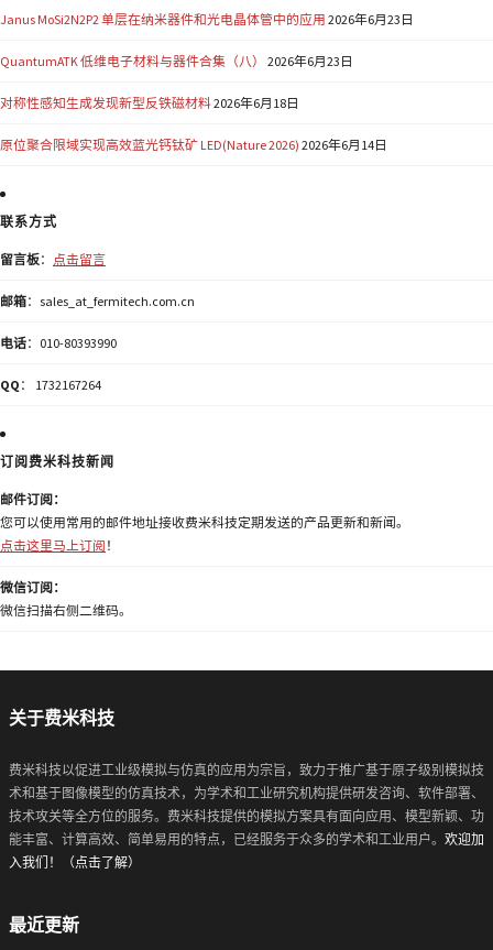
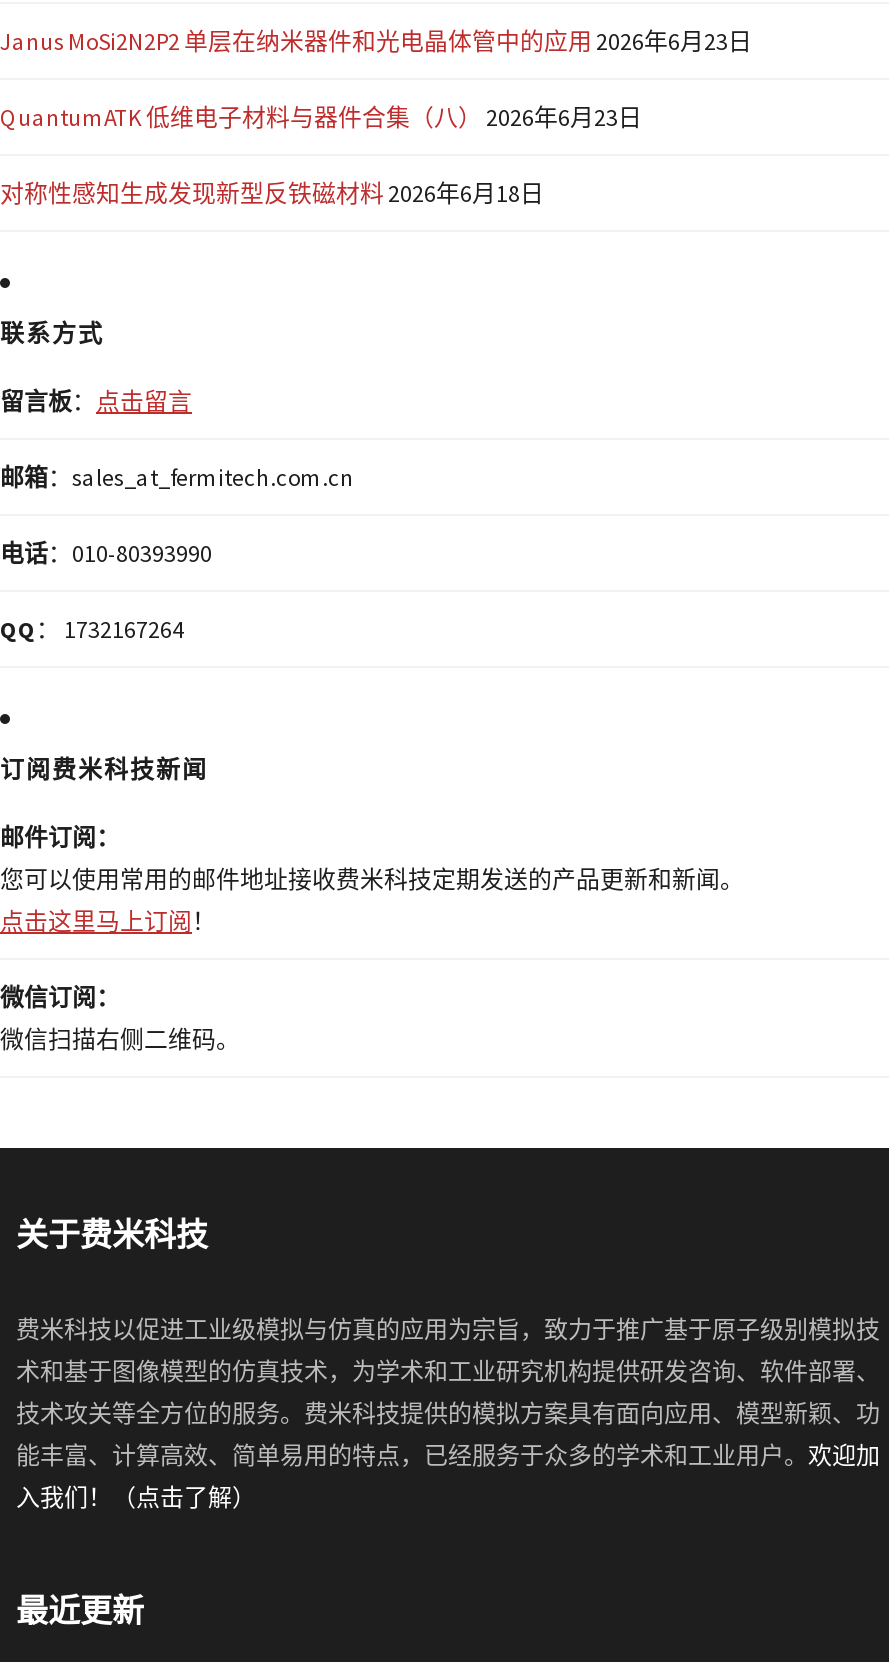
- 原位聚合限域实现高效蓝光钙钛矿 LED(Nature 2026) 2026年6月14日
